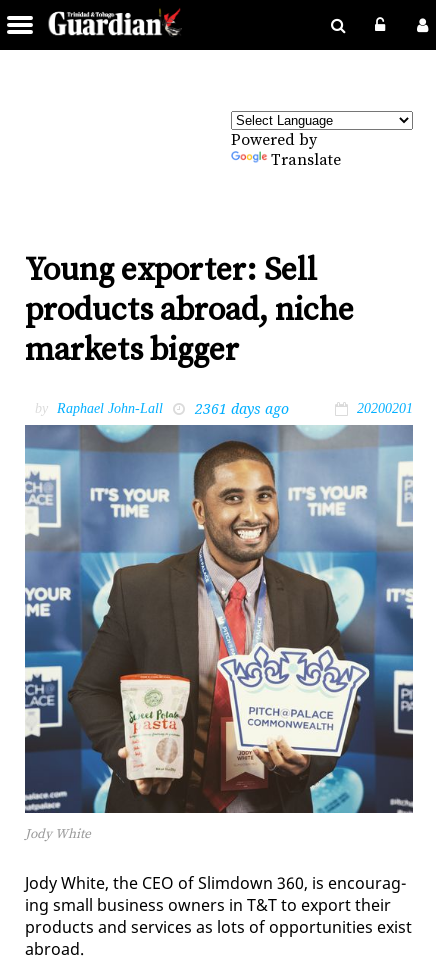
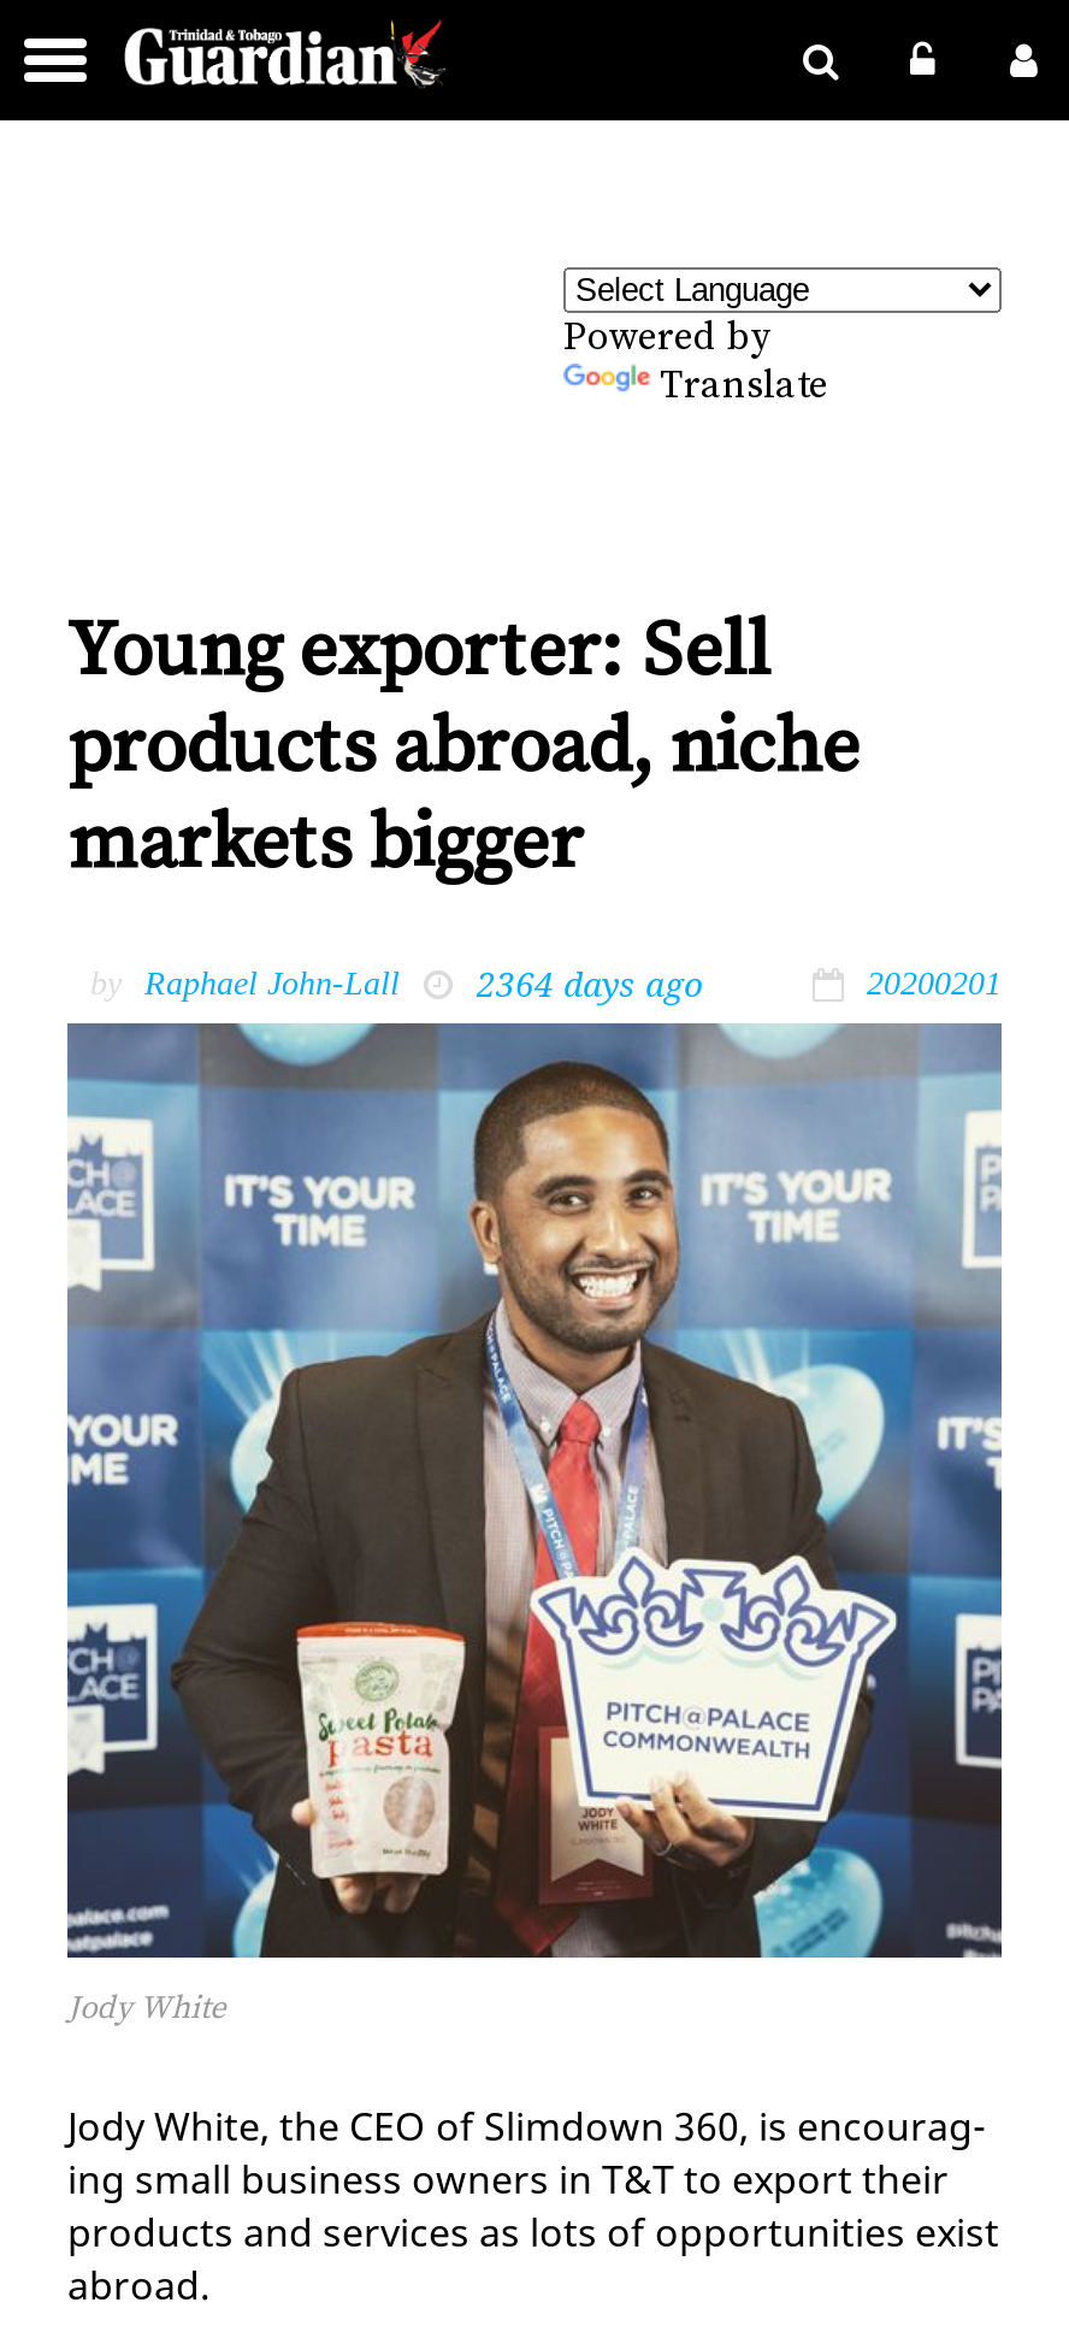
- 2361 days ago
+ 2364 days ago
